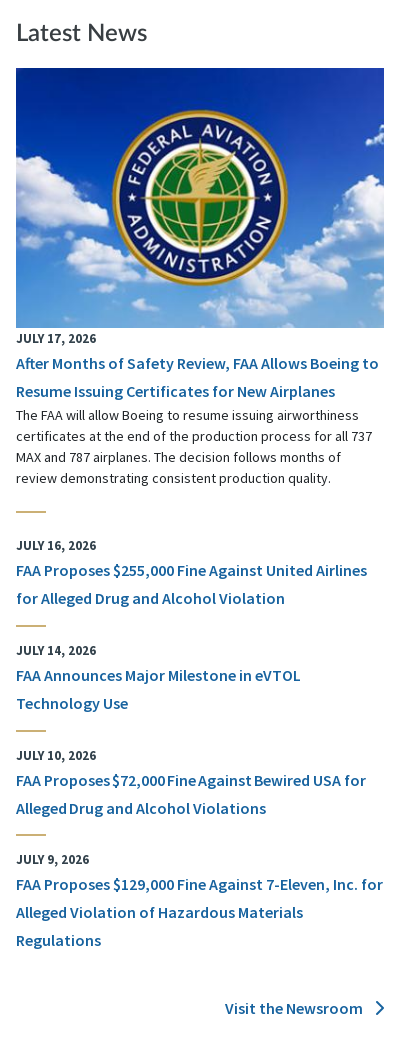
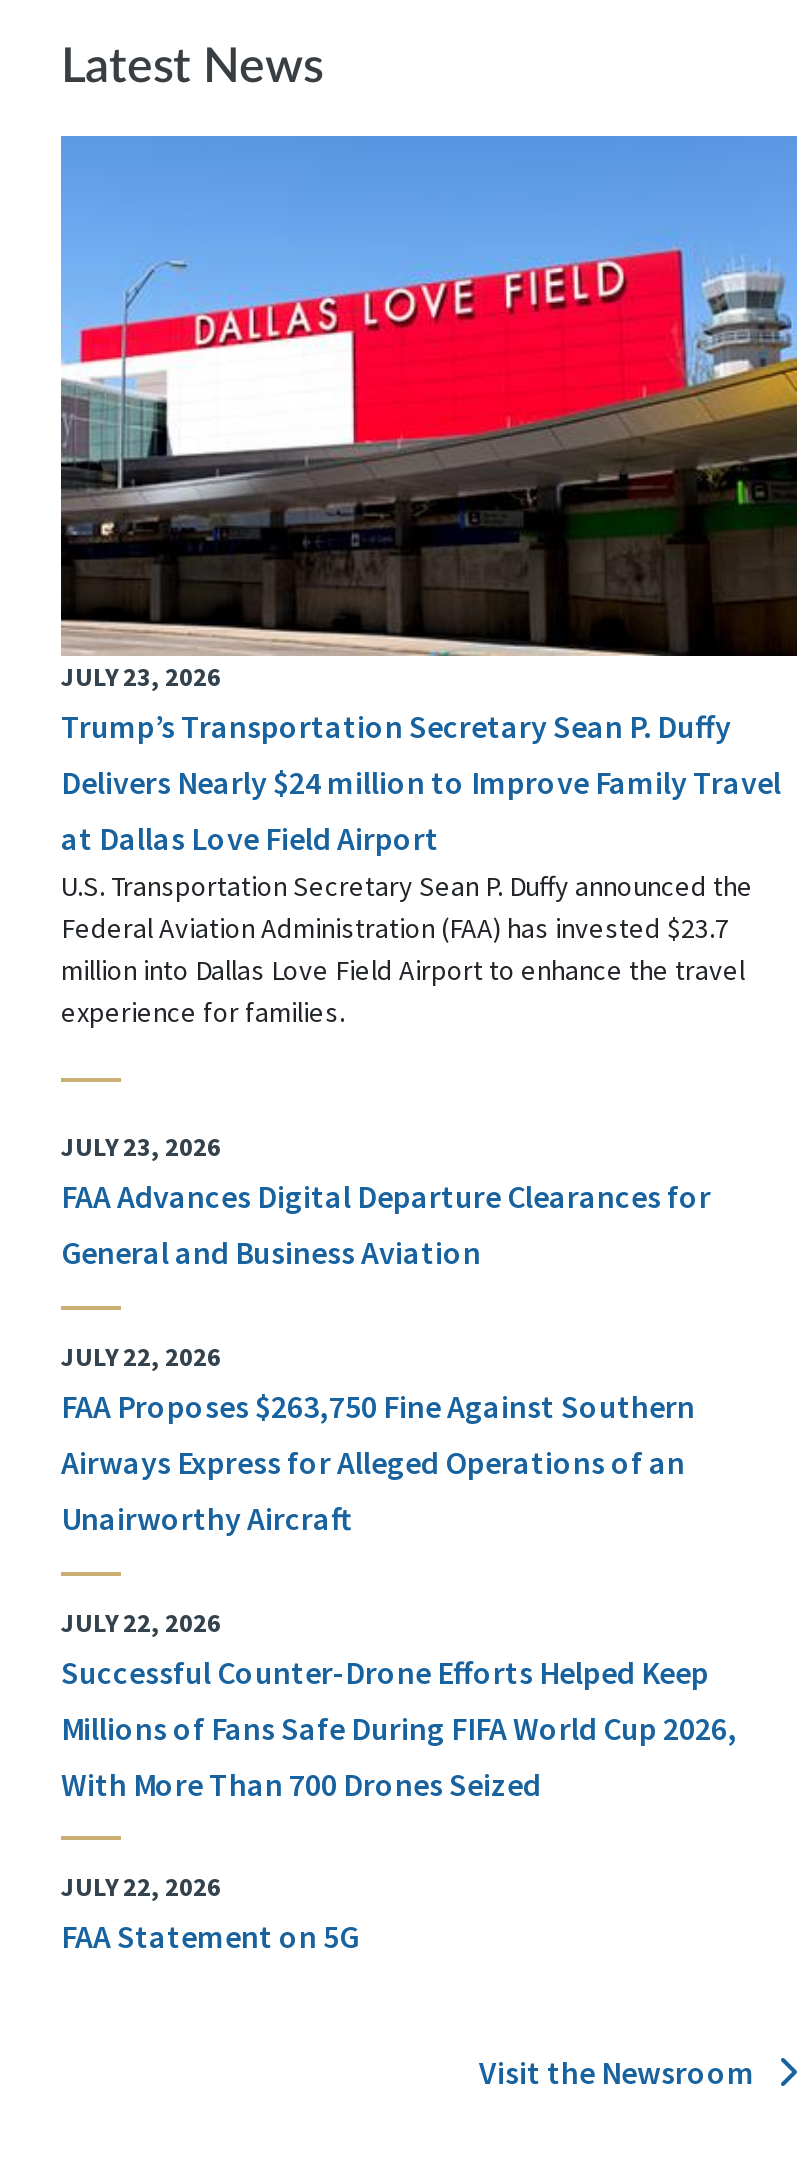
- [image]
- JULY 17, 2026
- After Months of Safety Review, FAA Allows Boeing to
- Resume Issuing Certificates for New Airplanes
- The FAA will allow Boeing to resume issuing airworthiness
- certificates at the end of the production process for all 737
- MAX and 787 airplanes. The decision follows months of
- review demonstrating consistent production quality.
+ [image]
+ JULY 23, 2026
+ Trump’s Transportation Secretary Sean P. Duffy
+ Delivers Nearly $24 million to Improve Family Travel
+ at Dallas Love Field Airport
+ U.S. Transportation Secretary Sean P. Duffy announced the
+ Federal Aviation Administration (FAA) has invested $23.7
+ million into Dallas Love Field Airport to enhance the travel
+ experience for families.

- JULY 16, 2026
- FAA Proposes $255,000 Fine Against United Airlines
- for Alleged Drug and Alcohol Violation
+ JULY 23, 2026
+ FAA Advances Digital Departure Clearances for
+ General and Business Aviation

- JULY 14, 2026
- FAA Announces Major Milestone in eVTOL
- Technology Use
+ JULY 22, 2026
+ FAA Proposes $263,750 Fine Against Southern
+ Airways Express for Alleged Operations of an
+ Unairworthy Aircraft

- JULY 10, 2026
- FAA Proposes $72,000 Fine Against Bewired USA for
- Alleged Drug and Alcohol Violations
+ JULY 22, 2026
+ Successful Counter-Drone Efforts Helped Keep
+ Millions of Fans Safe During FIFA World Cup 2026,
+ With More Than 700 Drones Seized

- JULY 9, 2026
- FAA Proposes $129,000 Fine Against 7-Eleven, Inc. for
- Alleged Violation of Hazardous Materials
- Regulations
+ JULY 22, 2026
+ FAA Statement on 5G
